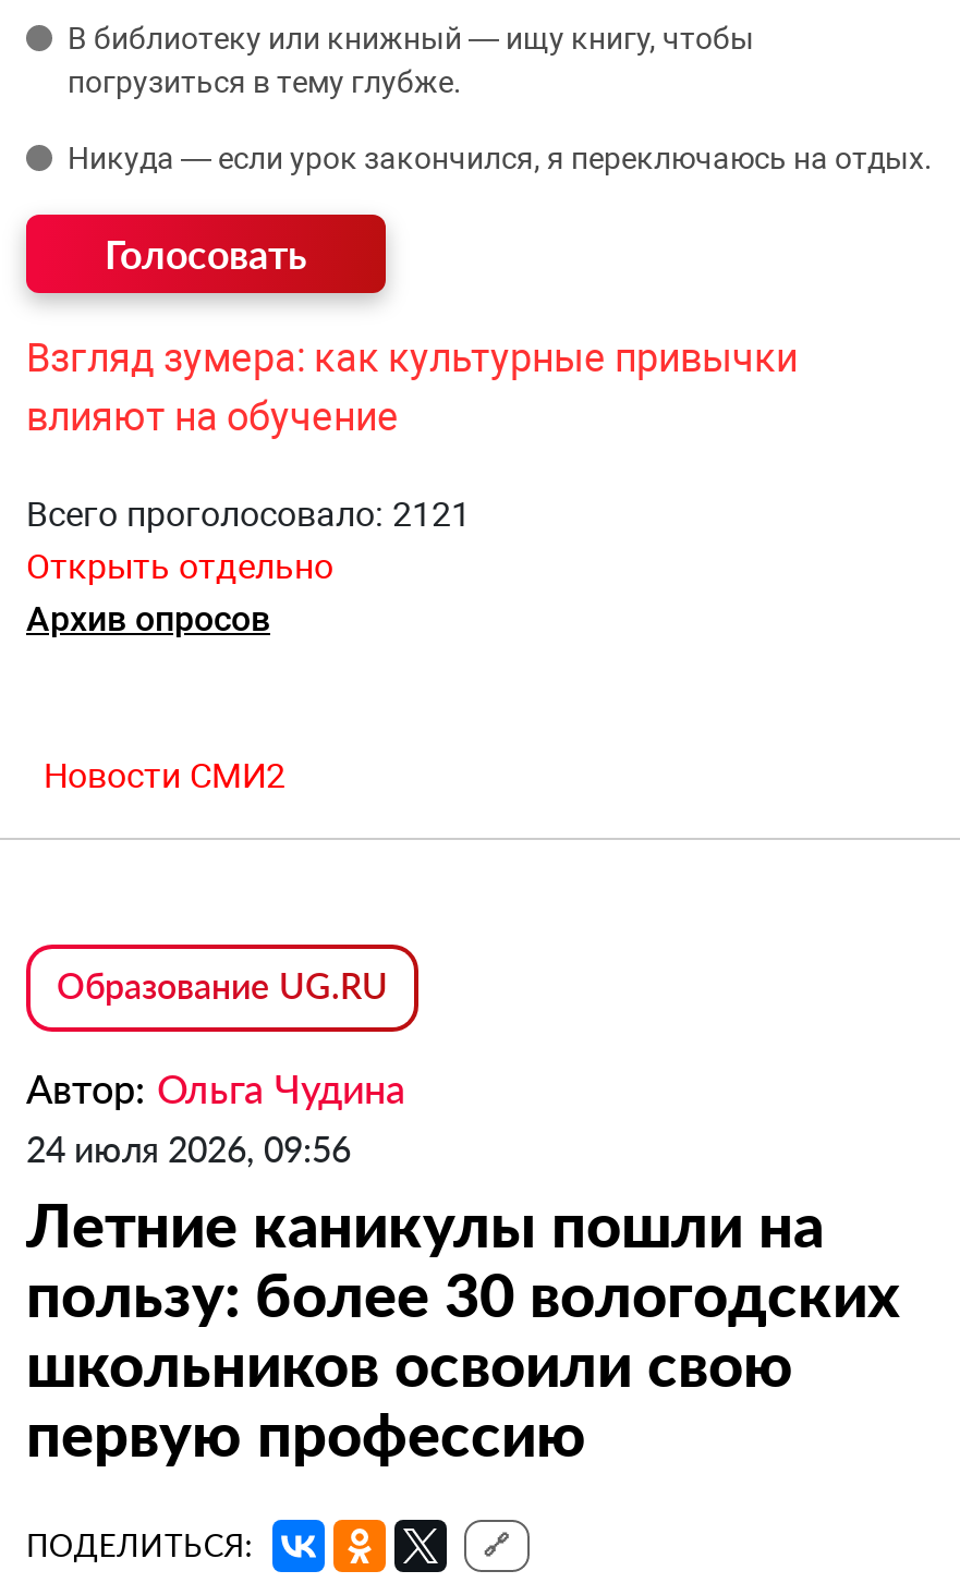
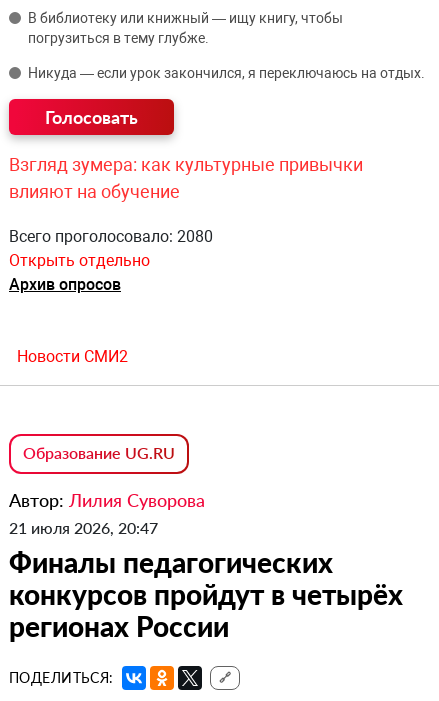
- Всего проголосовало: 2121
+ Всего проголосовало: 2080

- Автор: Ольга Чудина
- 24 июля 2026, 09:56
- Летние каникулы пошли на
- пользу: более 30 вологодских
- школьников освоили свою
- первую профессию
+ Автор: Лилия Суворова
+ 21 июля 2026, 20:47
+ Финалы педагогических
+ конкурсов пройдут в четырёх
+ регионах России
